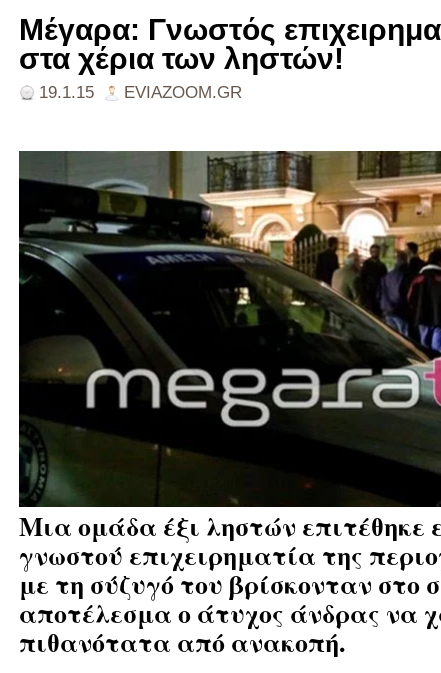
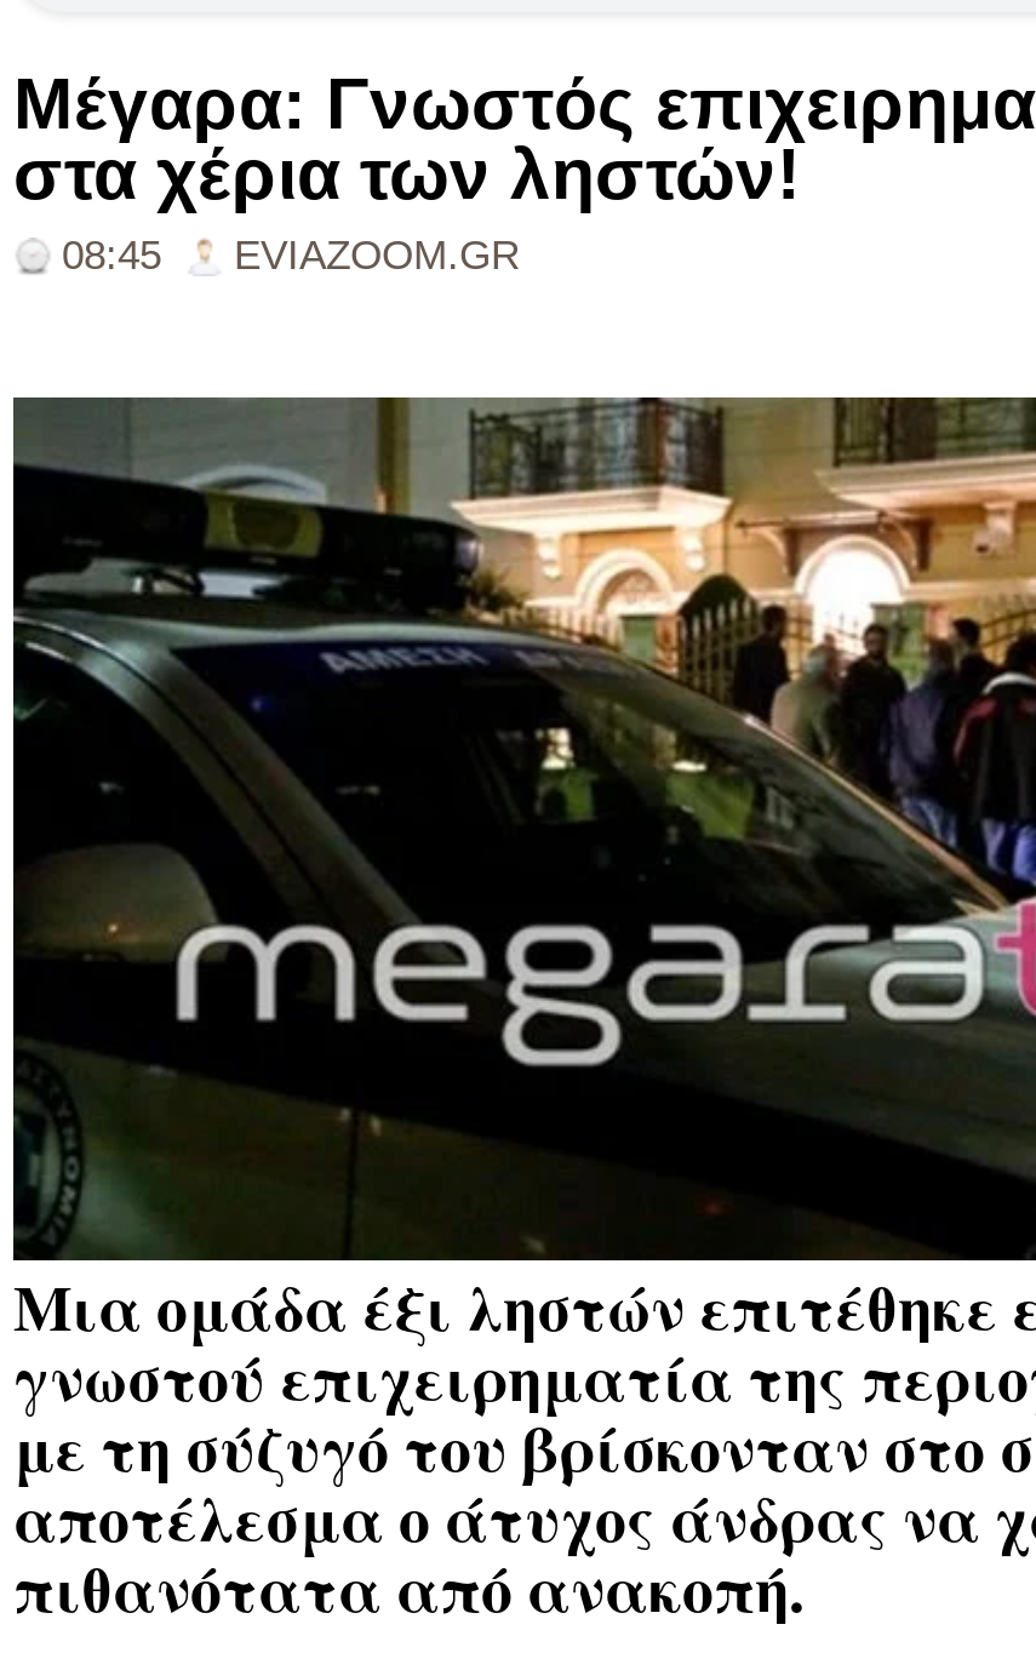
- 19.1.15 EVIAZOOM.GR
+ 08:45 EVIAZOOM.GR
